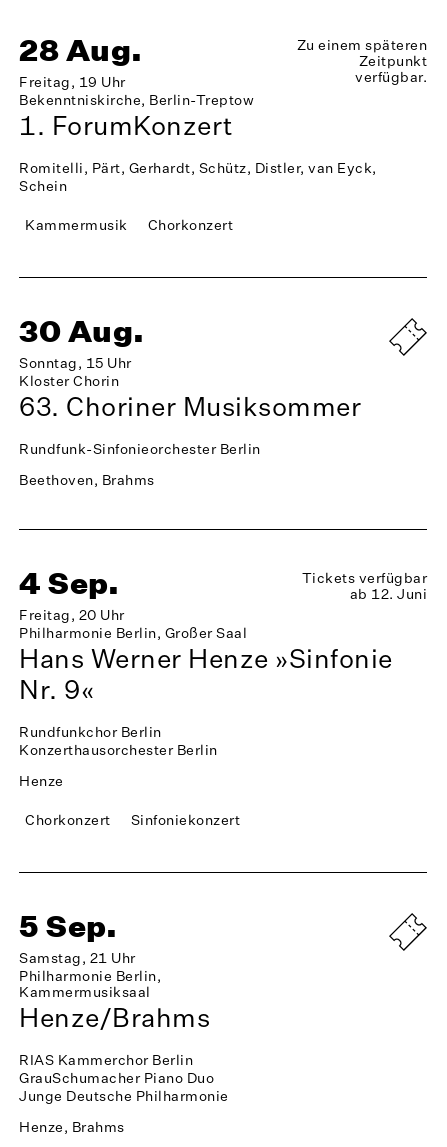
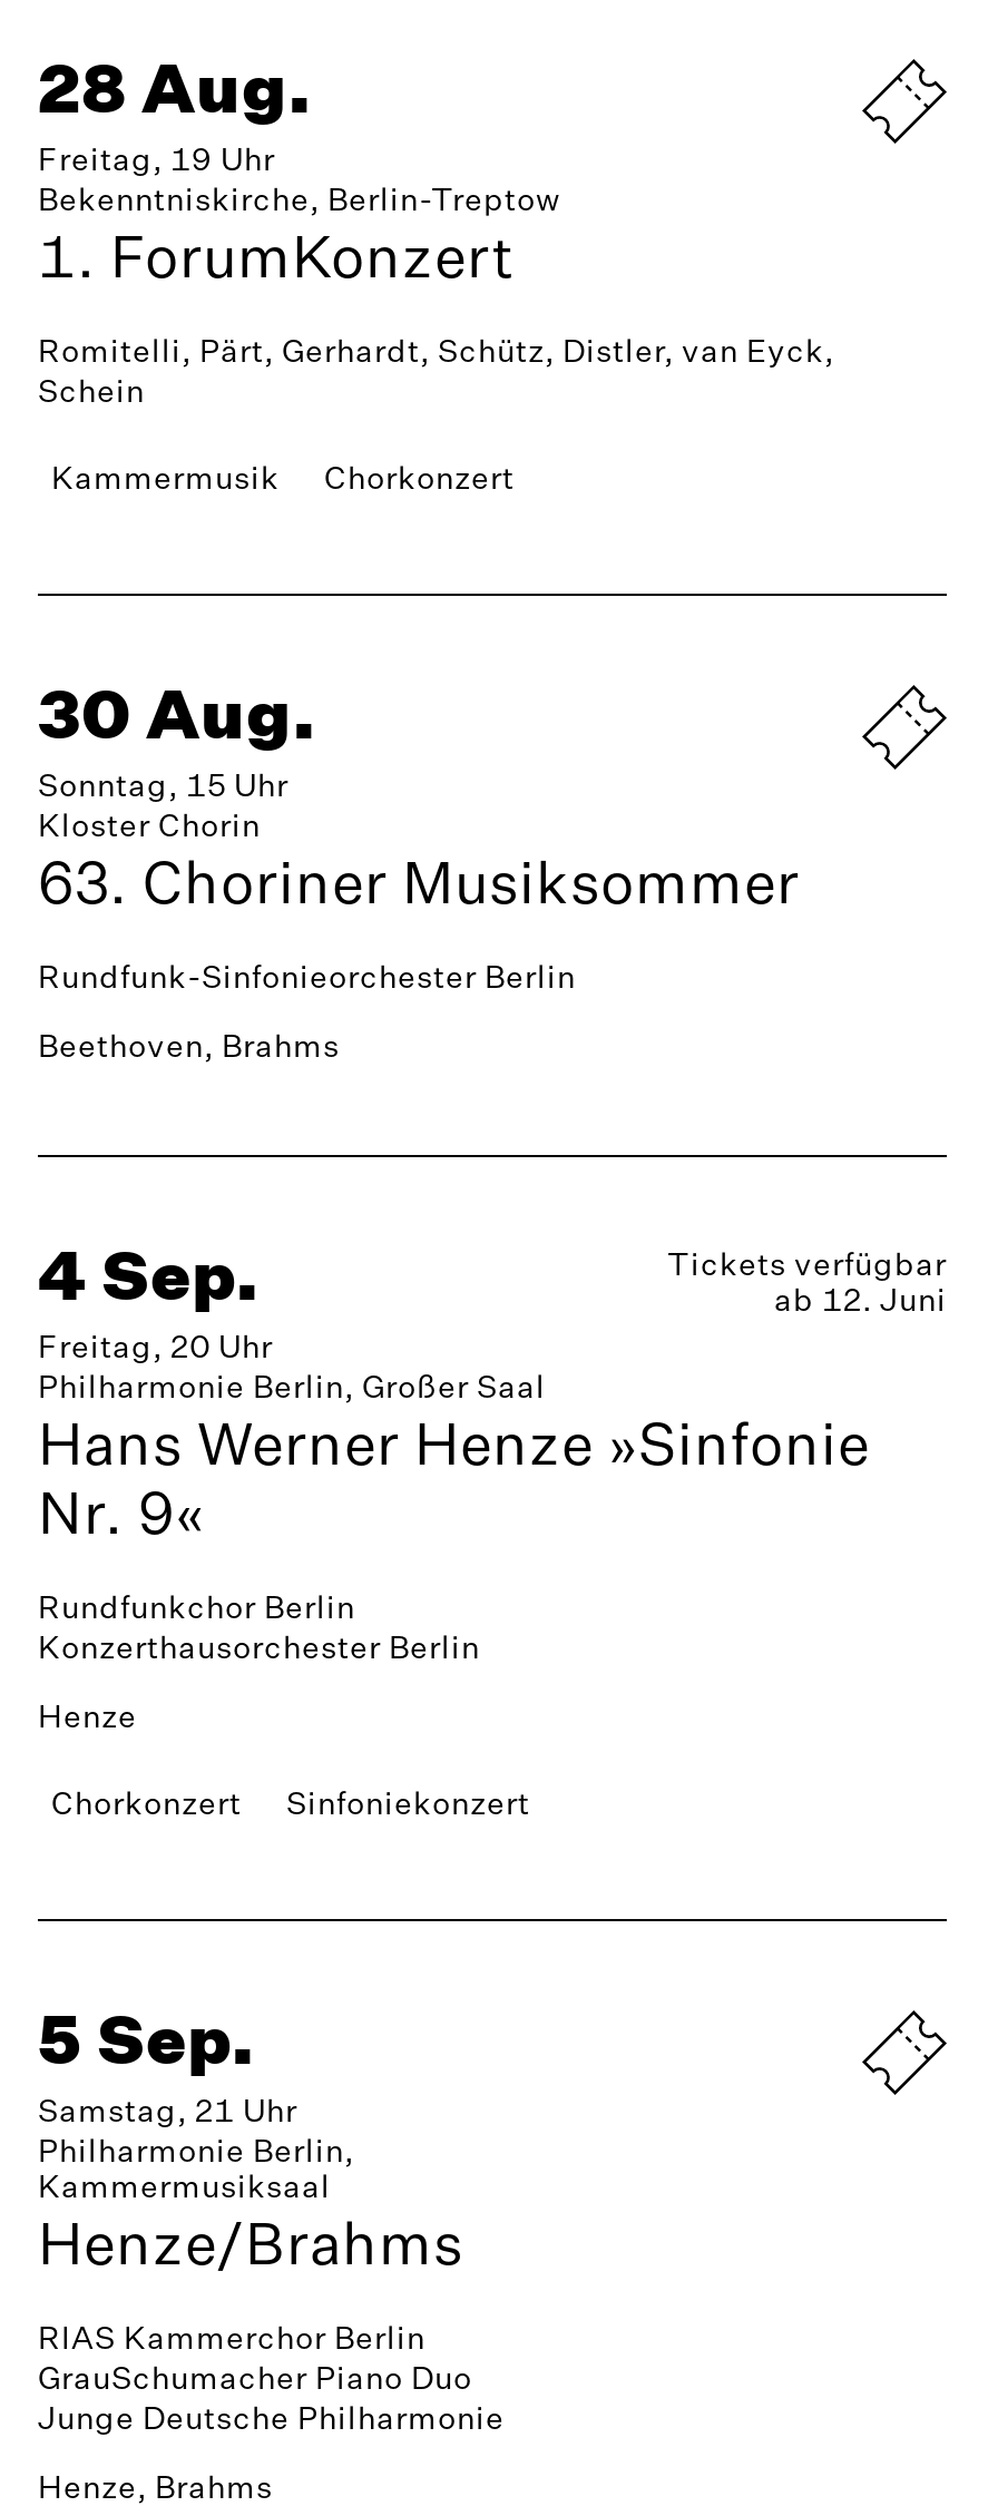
- Zu einem späteren
- Zeitpunkt
- verfügbar.
